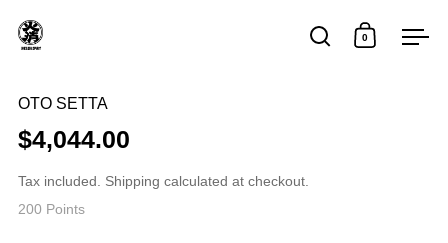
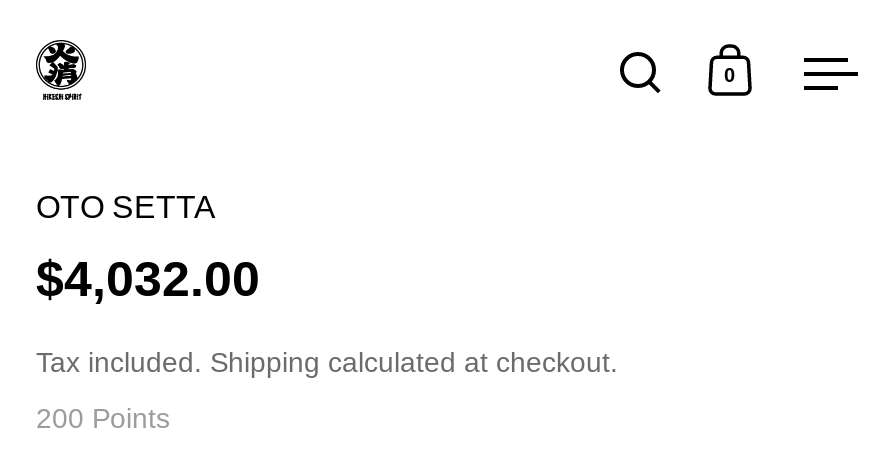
- $4,044.00
+ $4,032.00
